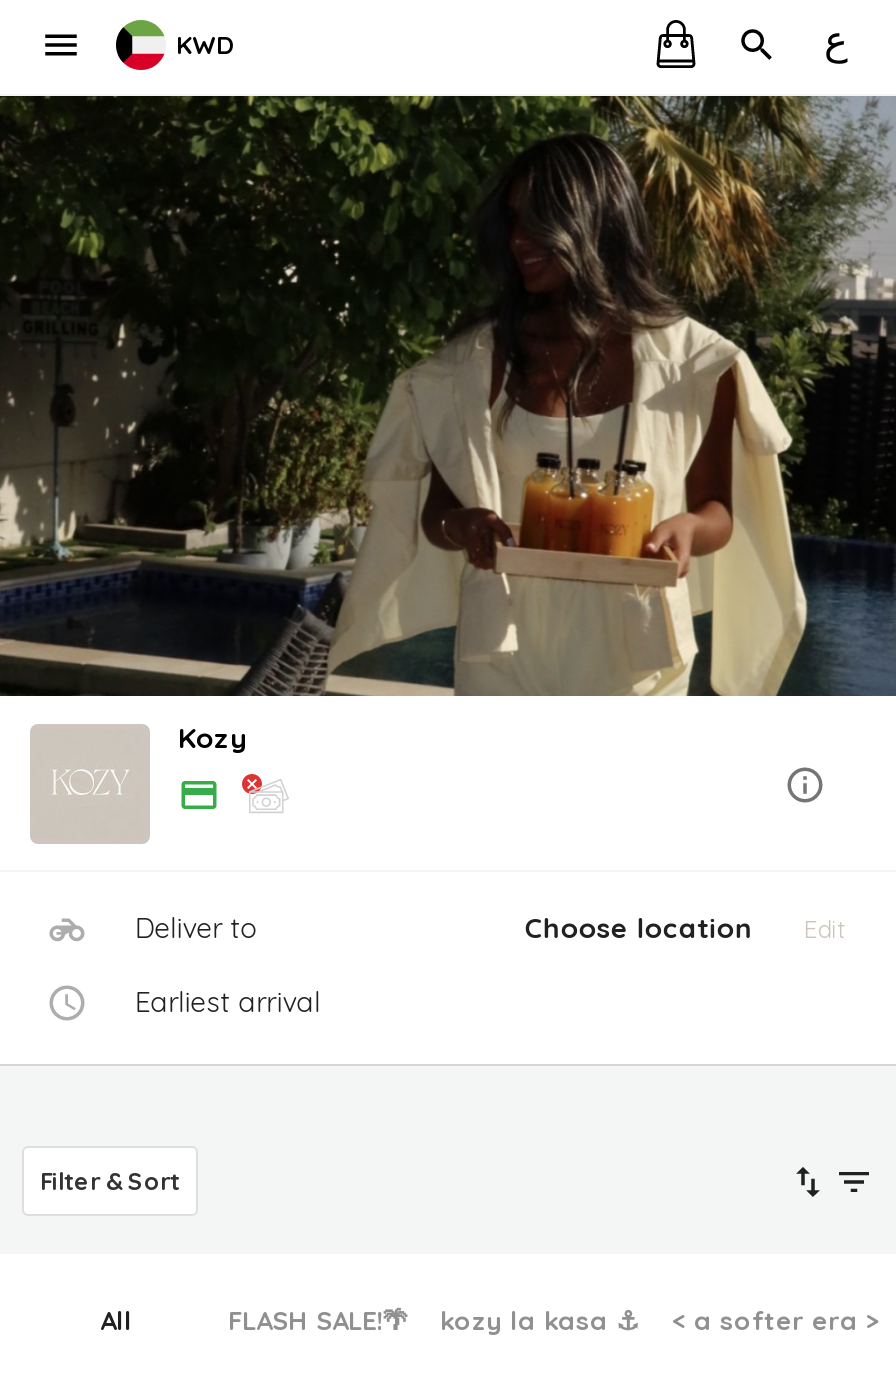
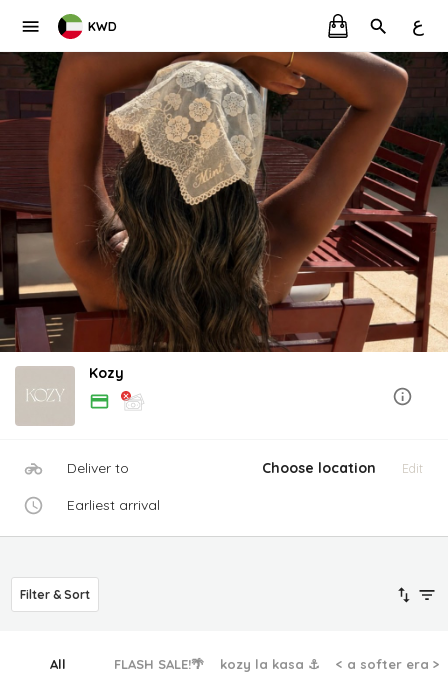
- [image]
+ [image]
